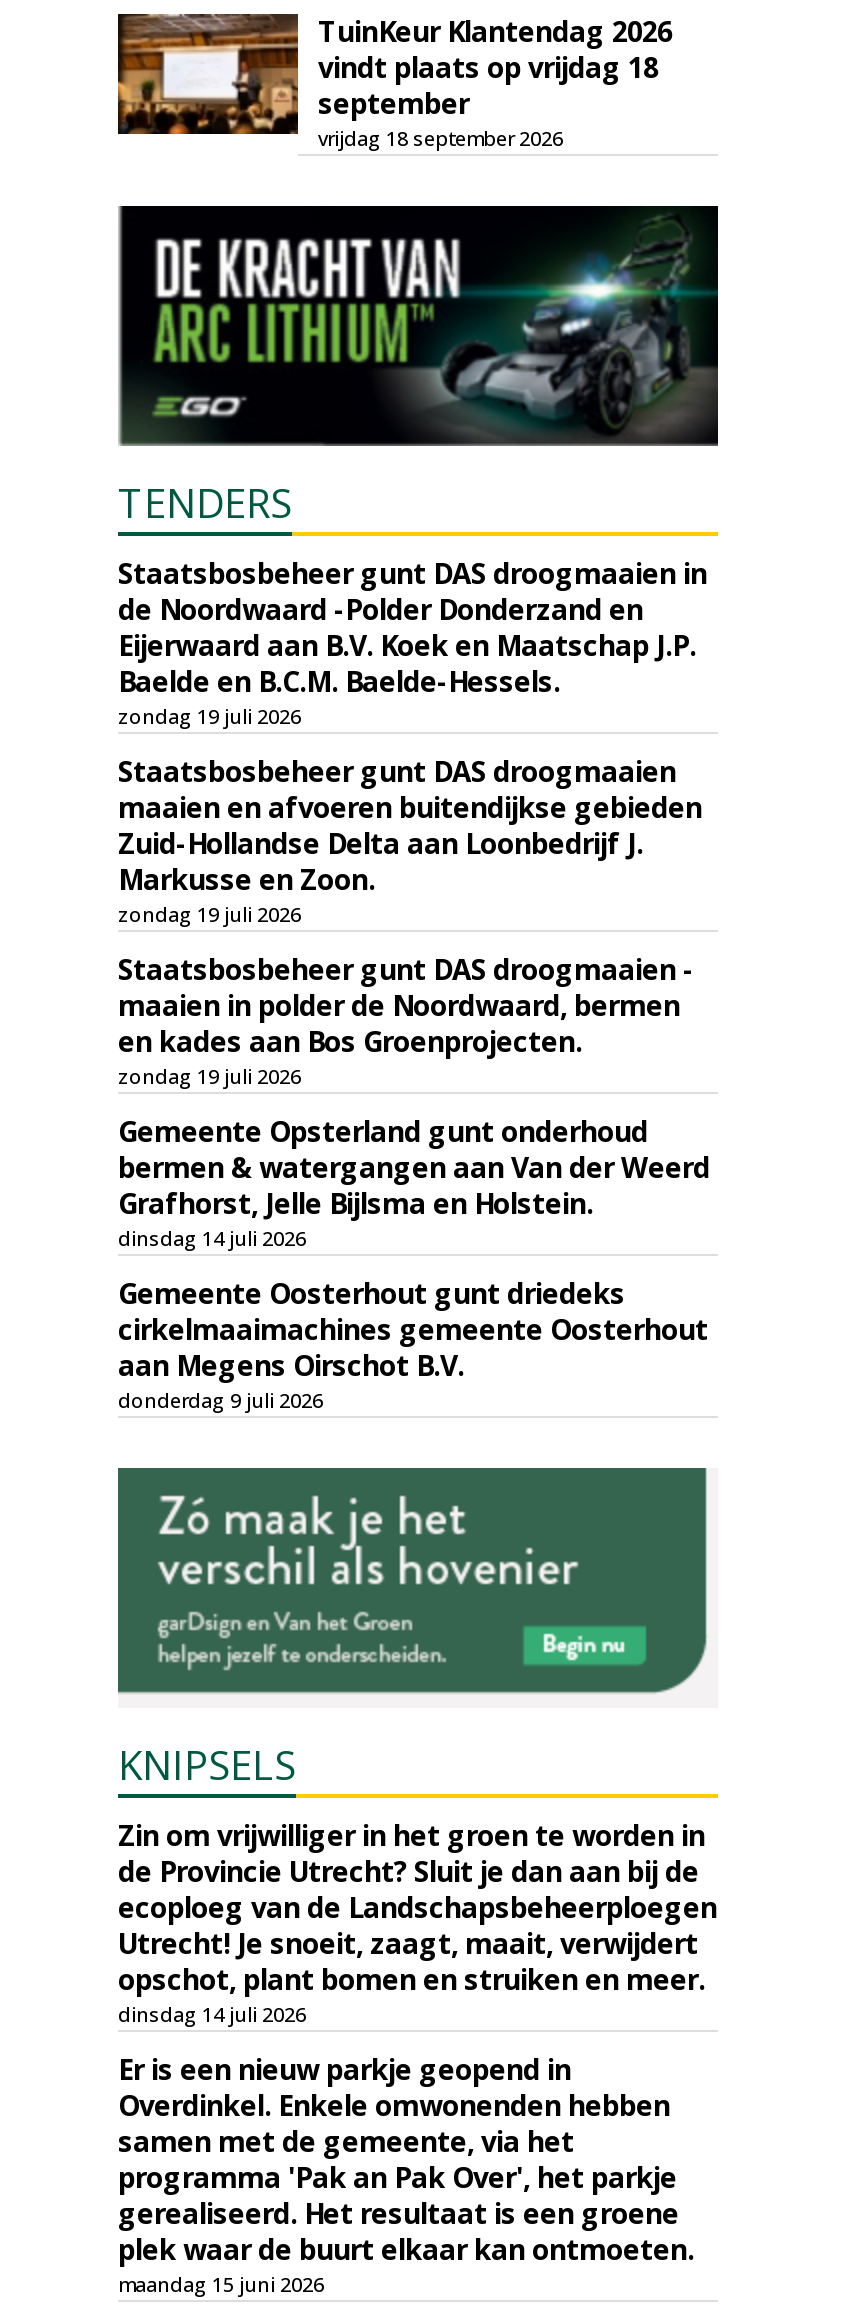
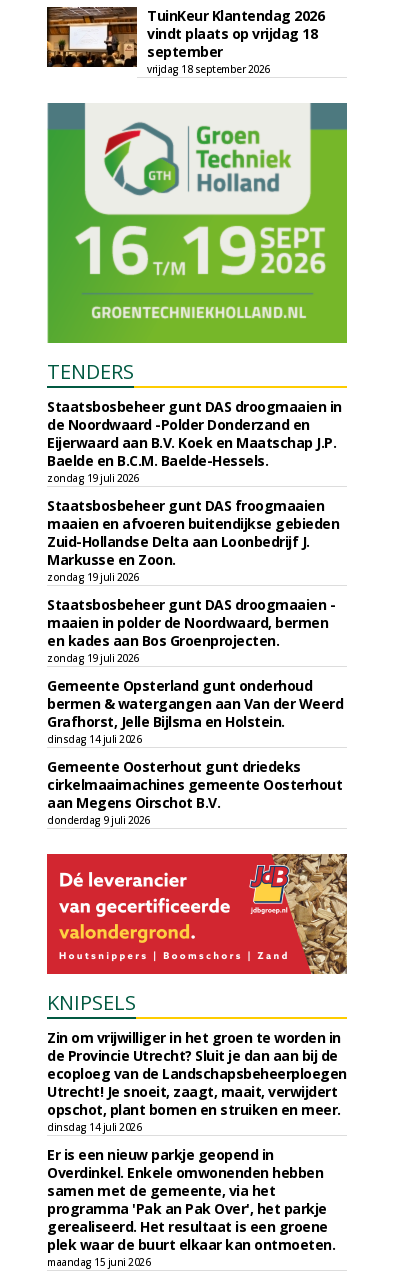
- [image]
+ [image]

- Staatsbosbeheer gunt DAS droogmaaien
+ Staatsbosbeheer gunt DAS froogmaaien

- [image]
+ [image]
